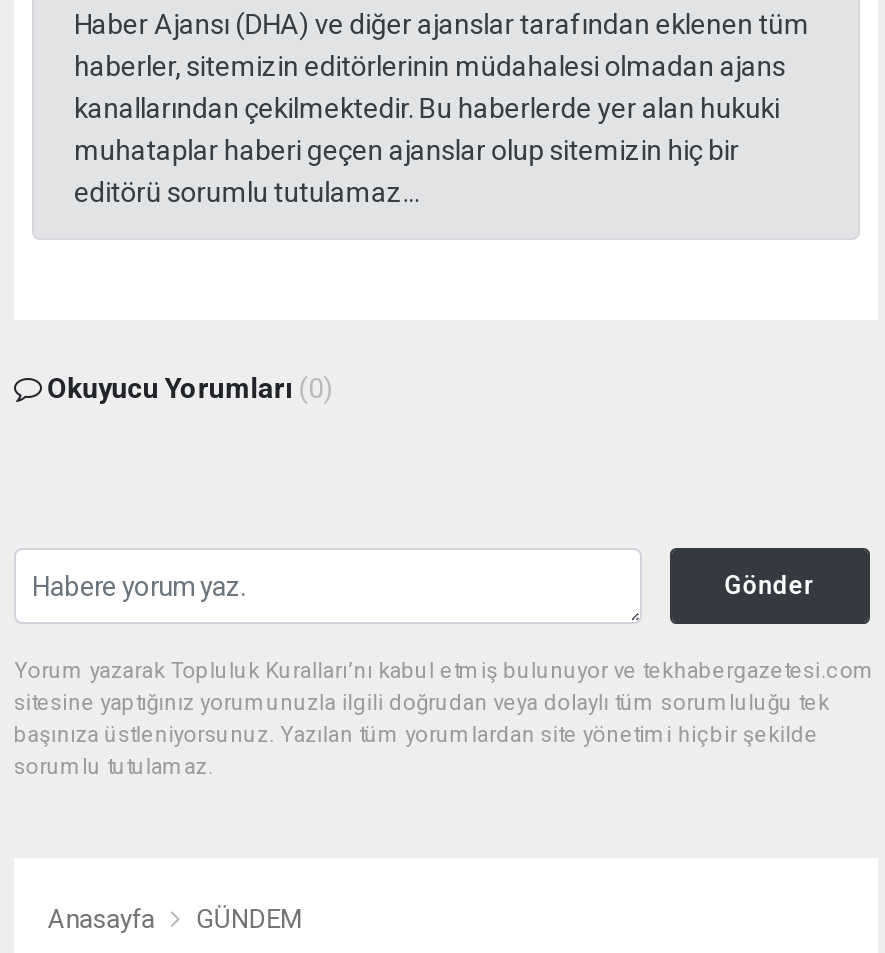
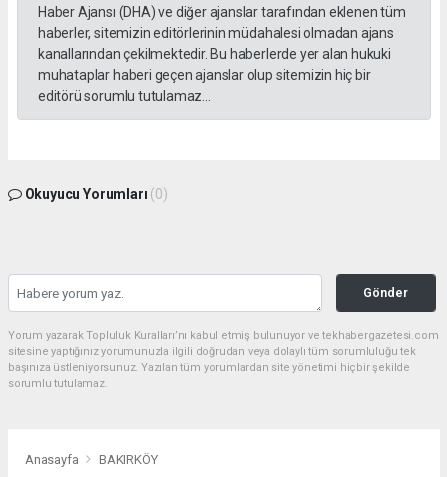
- GÜNDEM
+ BAKIRKÖY
